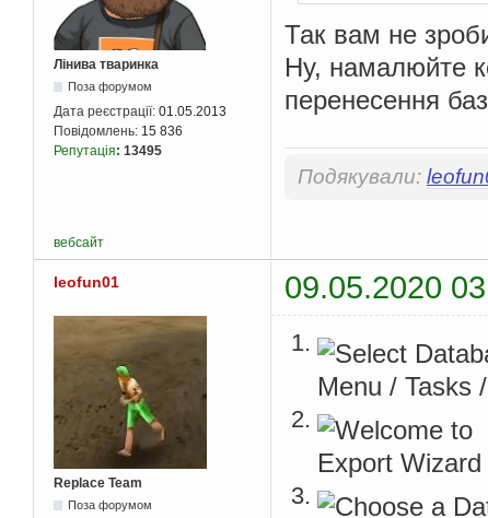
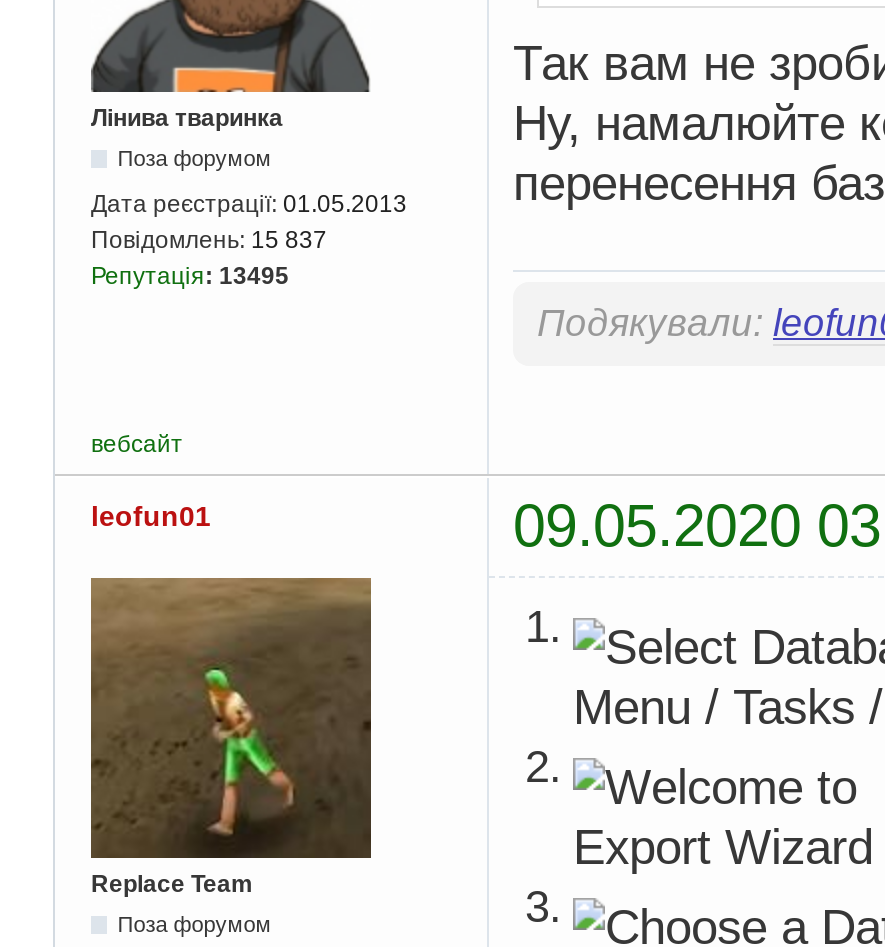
- Повідомлень: 15 836
+ Повідомлень: 15 837
